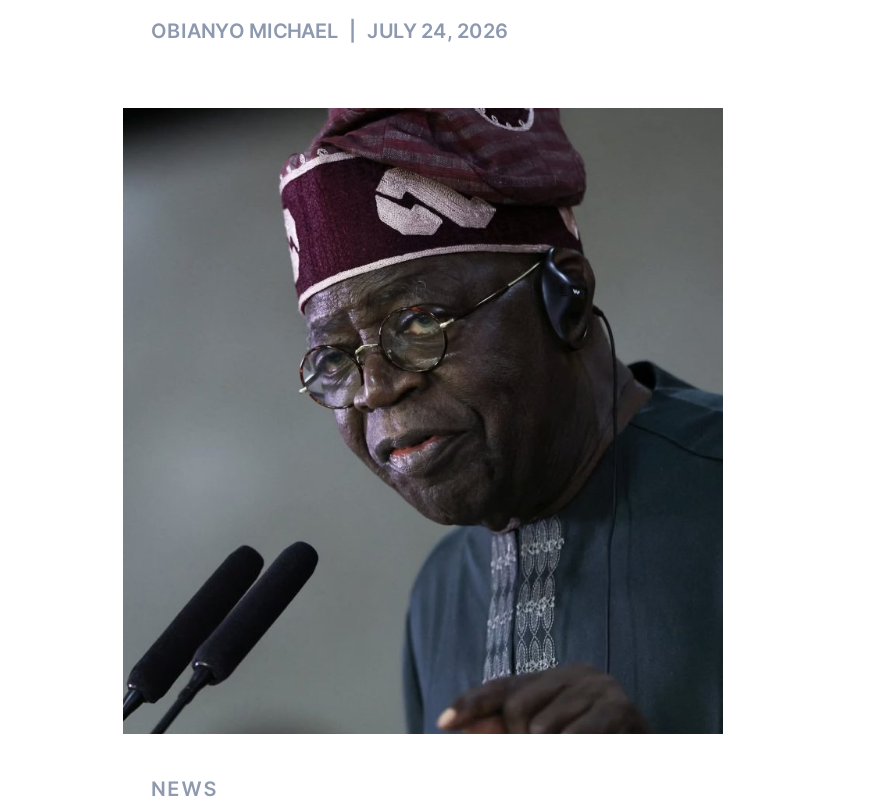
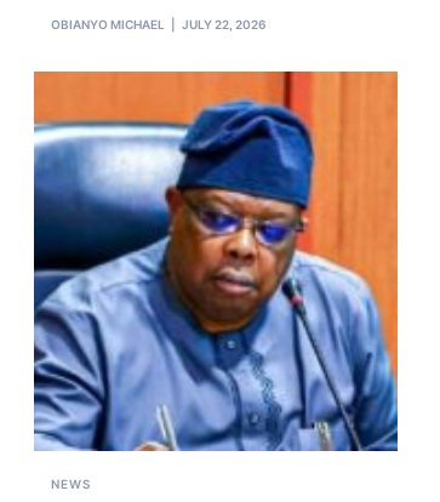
- OBIANYO MICHAEL JULY 24, 2026
+ OBIANYO MICHAEL JULY 22, 2026

- [image]
+ [image]
